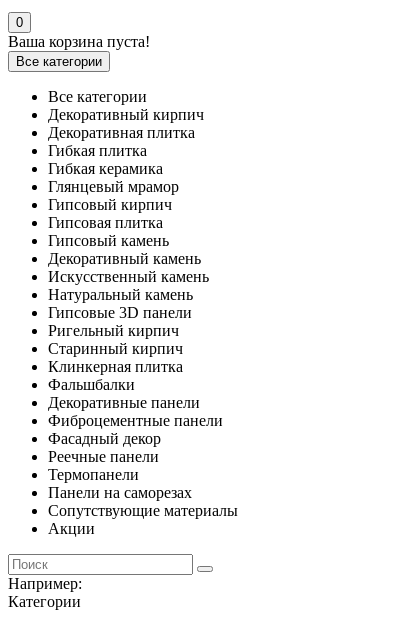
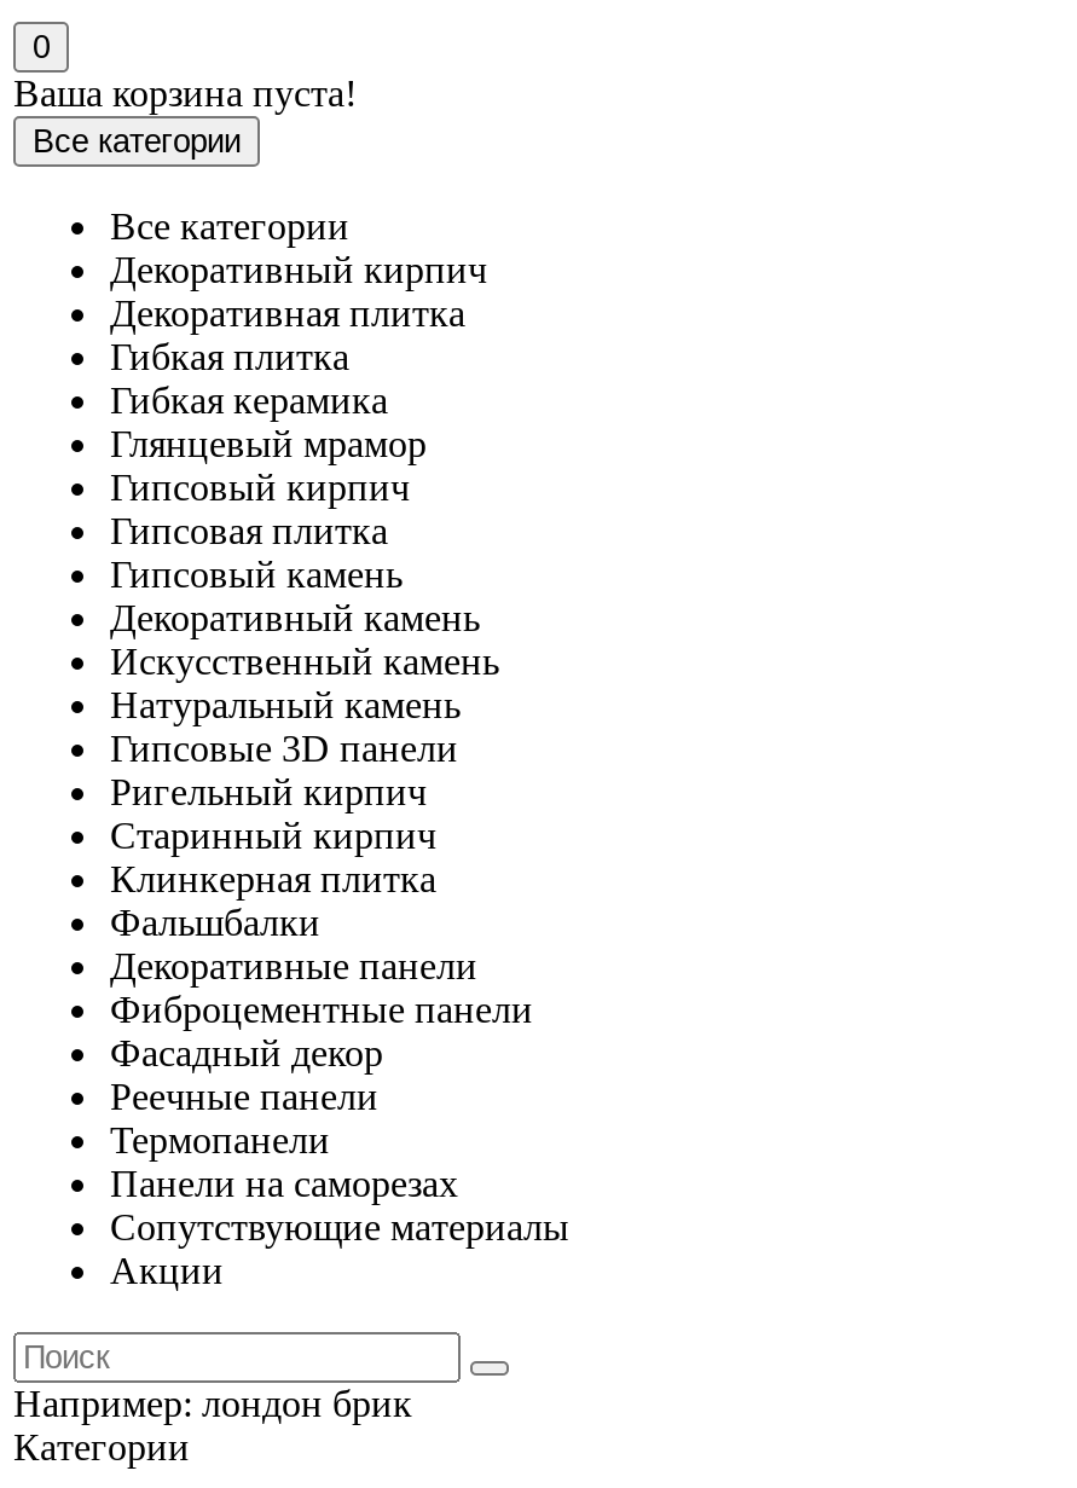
- Например:
+ Например:лондон брик
